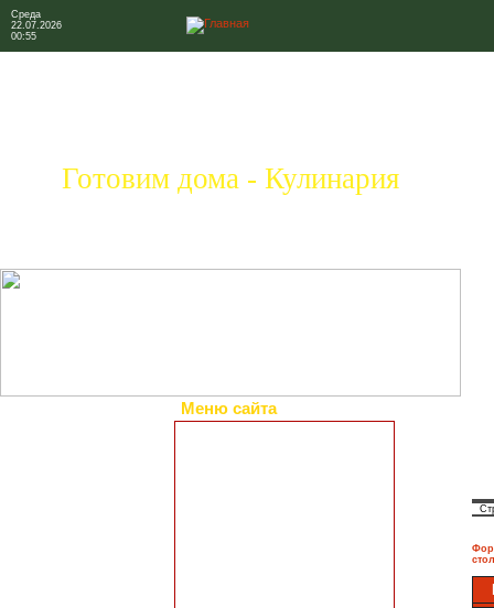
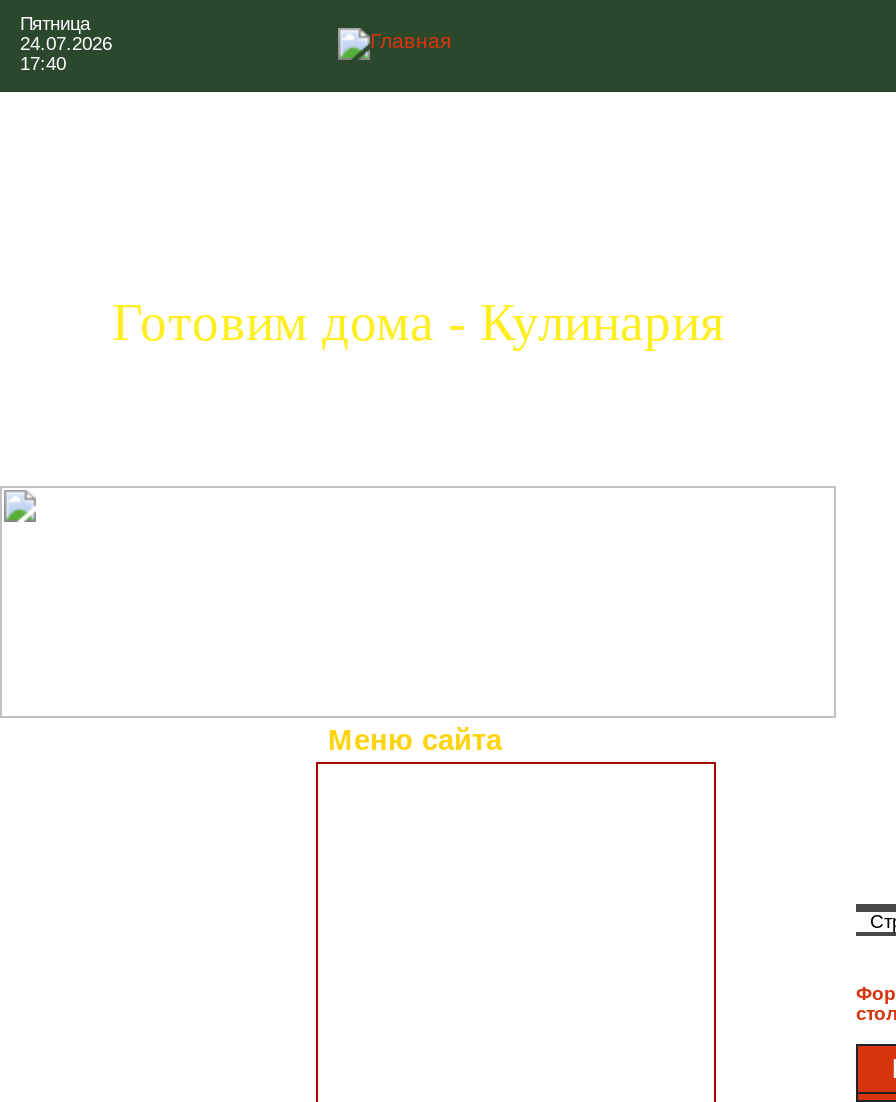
- Среда
- 22.07.2026
- 00:55
+ Пятница
+ 24.07.2026
+ 17:40
